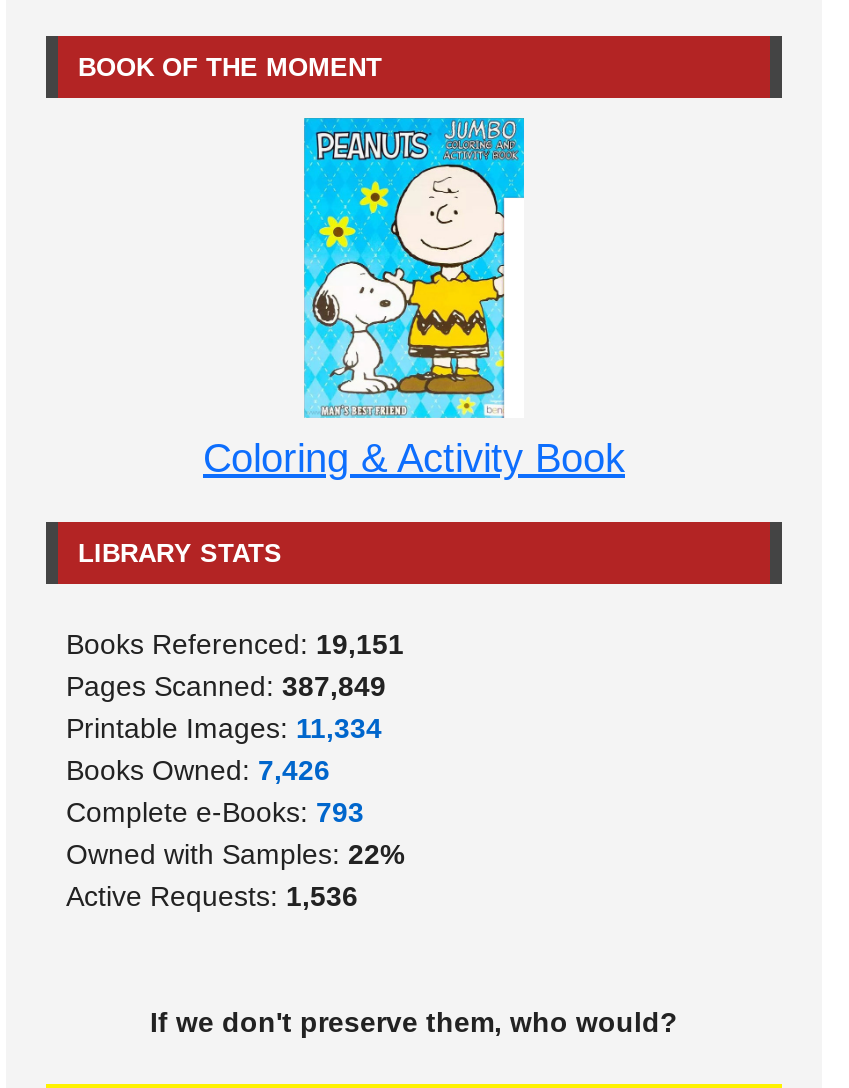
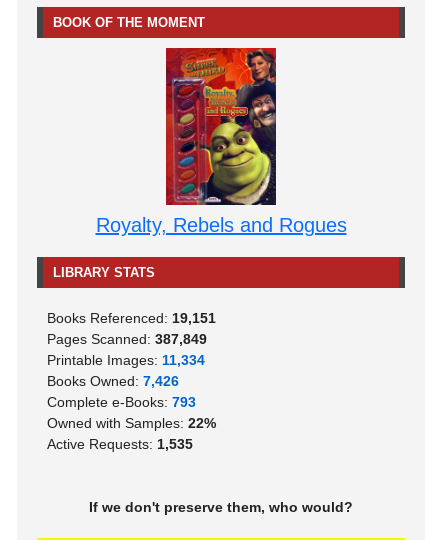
- [image]
- Coloring & Activity Book
+ [image]
+ Royalty, Rebels and Rogues

- Active Requests: 1,536
+ Active Requests: 1,535
